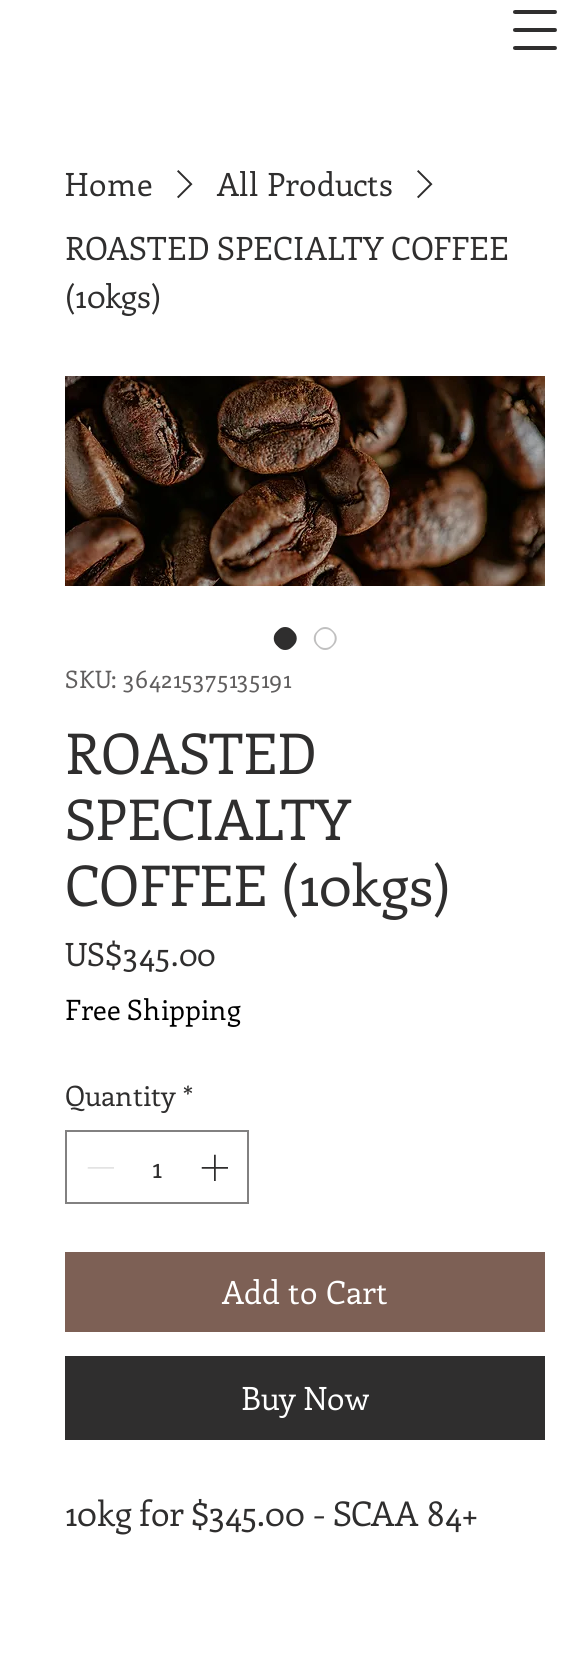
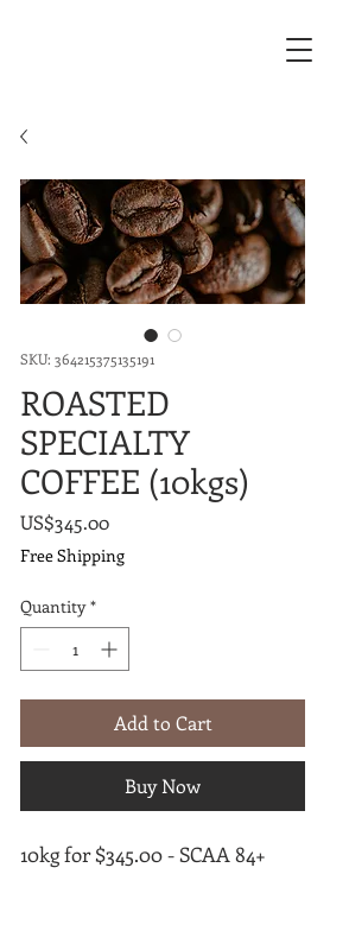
- Home
- All Products
- ROASTED SPECIALTY COFFEE
- (10kgs)
